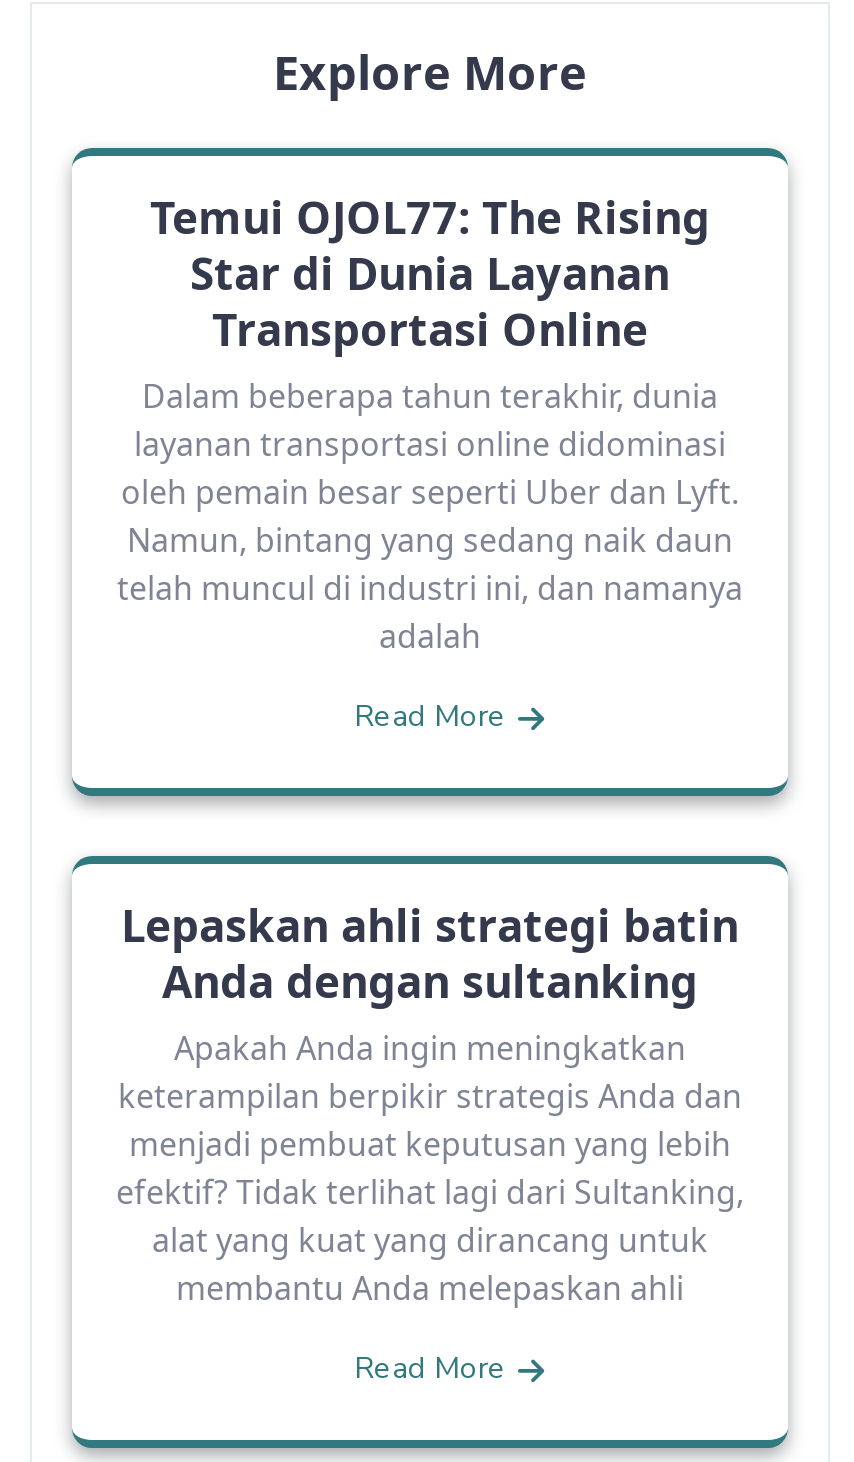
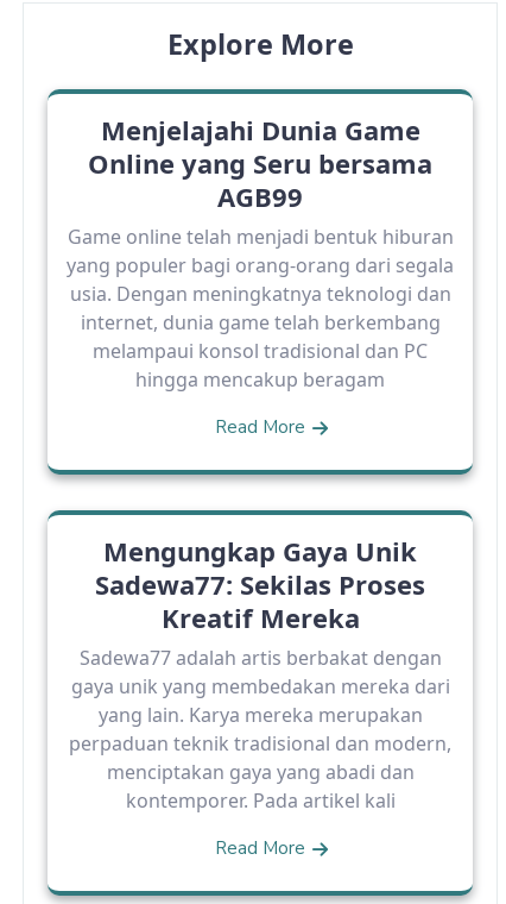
- Temui OJOL77: The Rising
- Star di Dunia Layanan
- Transportasi Online
- Dalam beberapa tahun terakhir, dunia
- layanan transportasi online didominasi
- oleh pemain besar seperti Uber dan Lyft.
- Namun, bintang yang sedang naik daun
- telah muncul di industri ini, dan namanya
- adalah
+ Menjelajahi Dunia Game
+ Online yang Seru bersama
+ AGB99
+ Game online telah menjadi bentuk hiburan
+ yang populer bagi orang-orang dari segala
+ usia. Dengan meningkatnya teknologi dan
+ internet, dunia game telah berkembang
+ melampaui konsol tradisional dan PC
+ hingga mencakup beragam

- Lepaskan ahli strategi batin
- Anda dengan sultanking
- Apakah Anda ingin meningkatkan
- keterampilan berpikir strategis Anda dan
- menjadi pembuat keputusan yang lebih
- efektif? Tidak terlihat lagi dari Sultanking,
- alat yang kuat yang dirancang untuk
- membantu Anda melepaskan ahli
+ Mengungkap Gaya Unik
+ Sadewa77: Sekilas Proses
+ Kreatif Mereka
+ Sadewa77 adalah artis berbakat dengan
+ gaya unik yang membedakan mereka dari
+ yang lain. Karya mereka merupakan
+ perpaduan teknik tradisional dan modern,
+ menciptakan gaya yang abadi dan
+ kontemporer. Pada artikel kali
